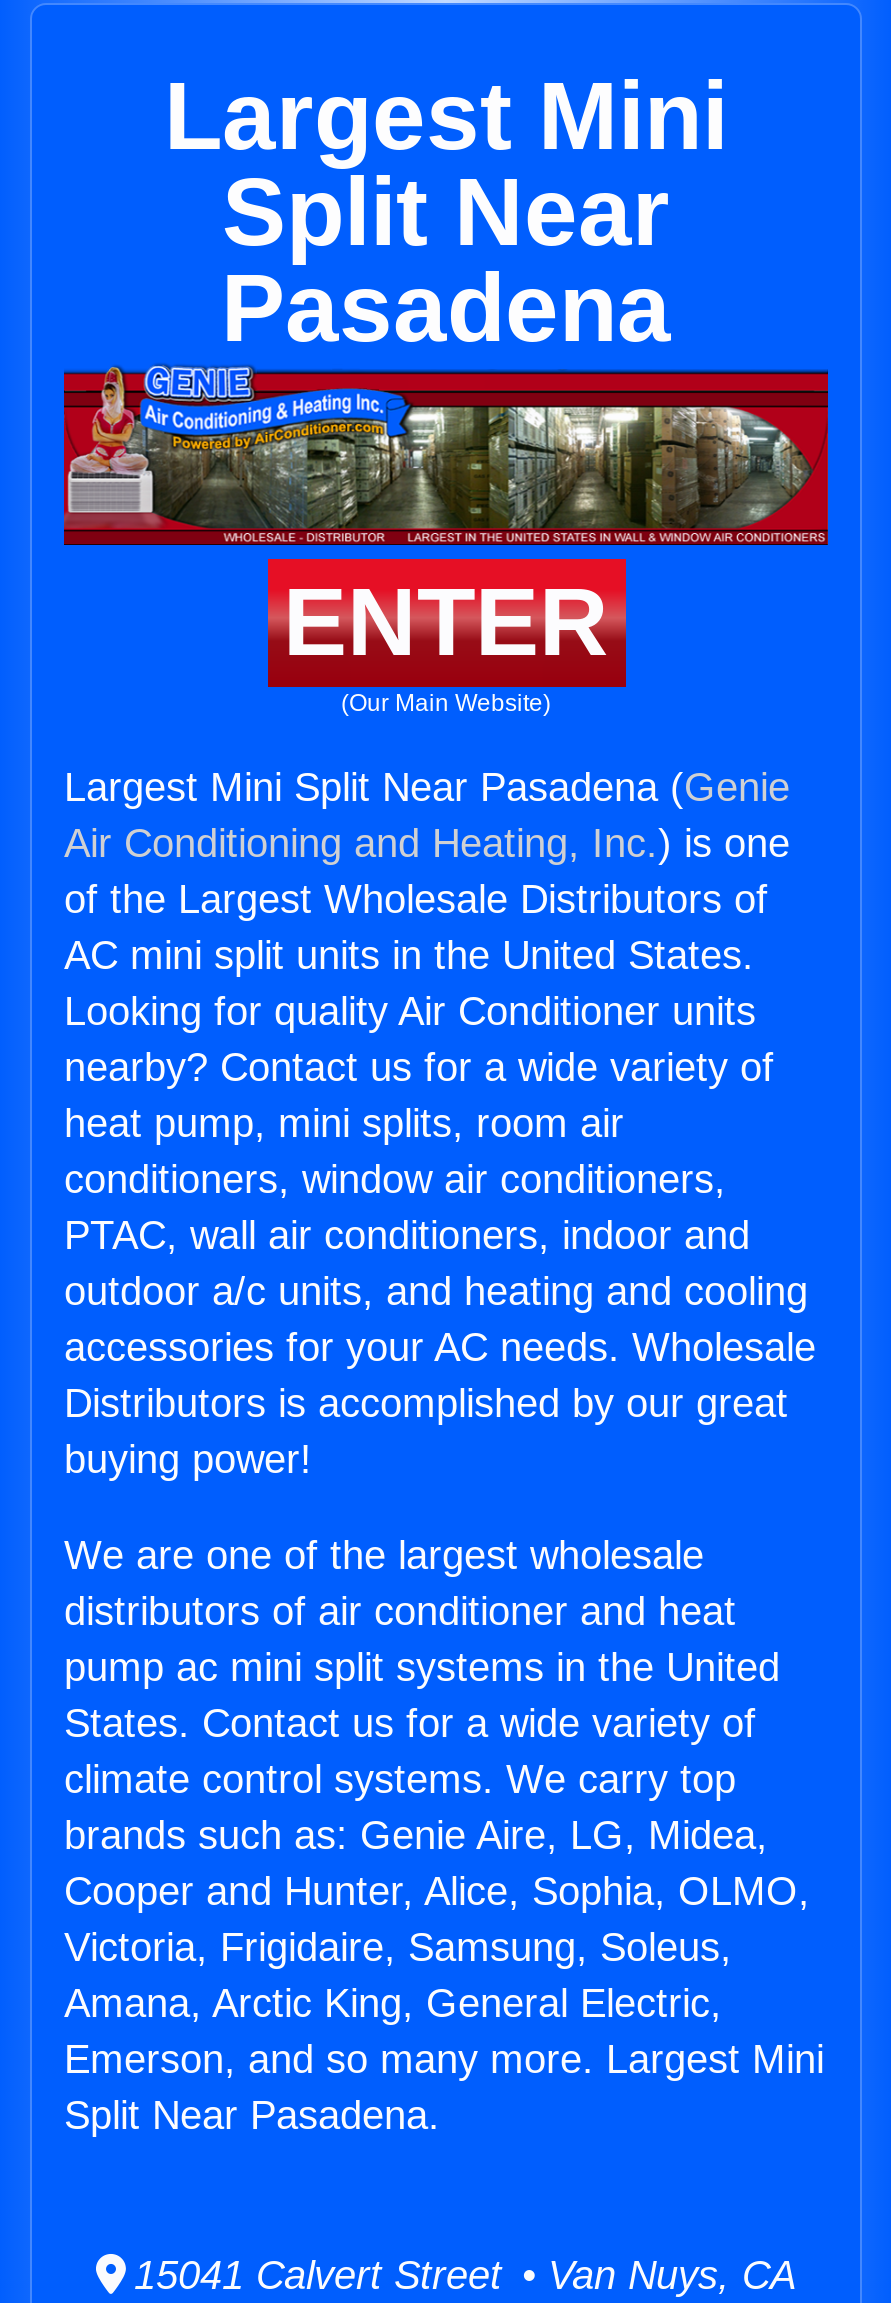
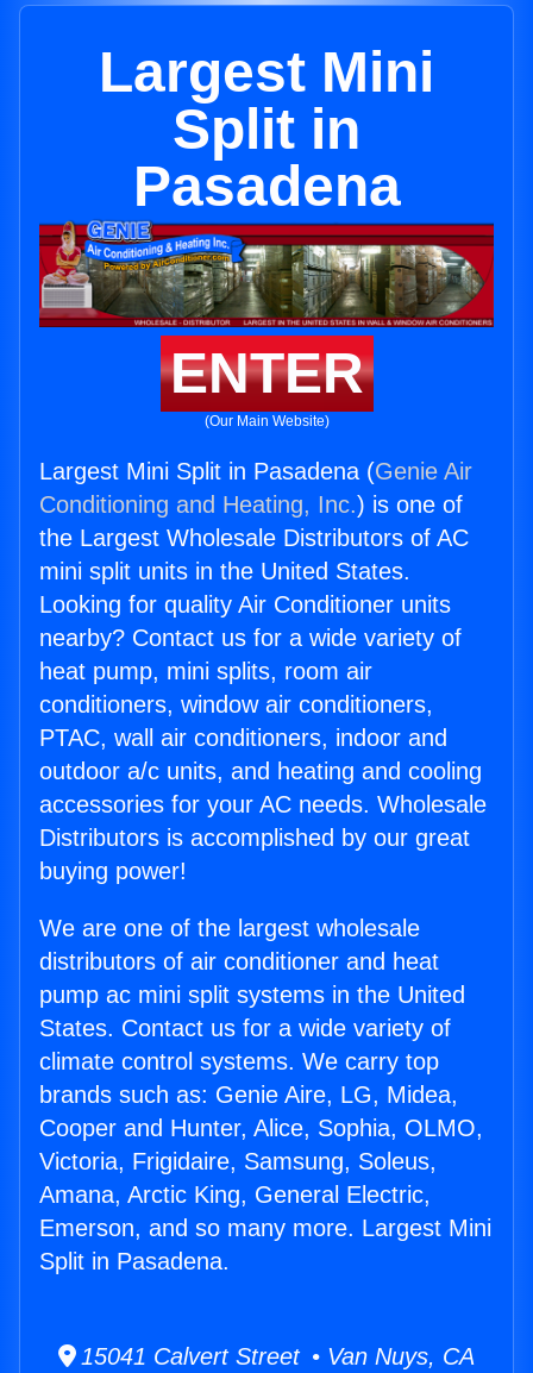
- Split Near
+ Split in

- Largest Mini Split Near Pasadena (Genie
- Air Conditioning and Heating, Inc.) is one
- of the Largest Wholesale Distributors of
- AC mini split units in the United States.
+ Largest Mini Split in Pasadena (Genie Air
+ Conditioning and Heating, Inc.) is one of
+ the Largest Wholesale Distributors of AC
+ mini split units in the United States.

- Split Near Pasadena.
+ Split in Pasadena.
